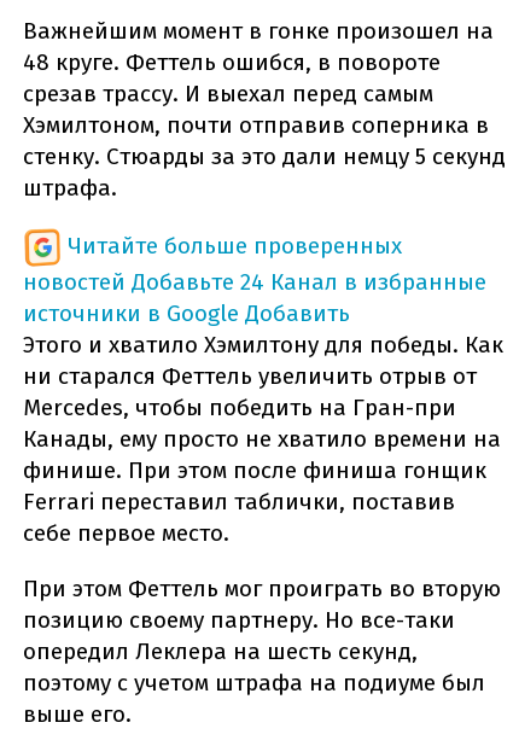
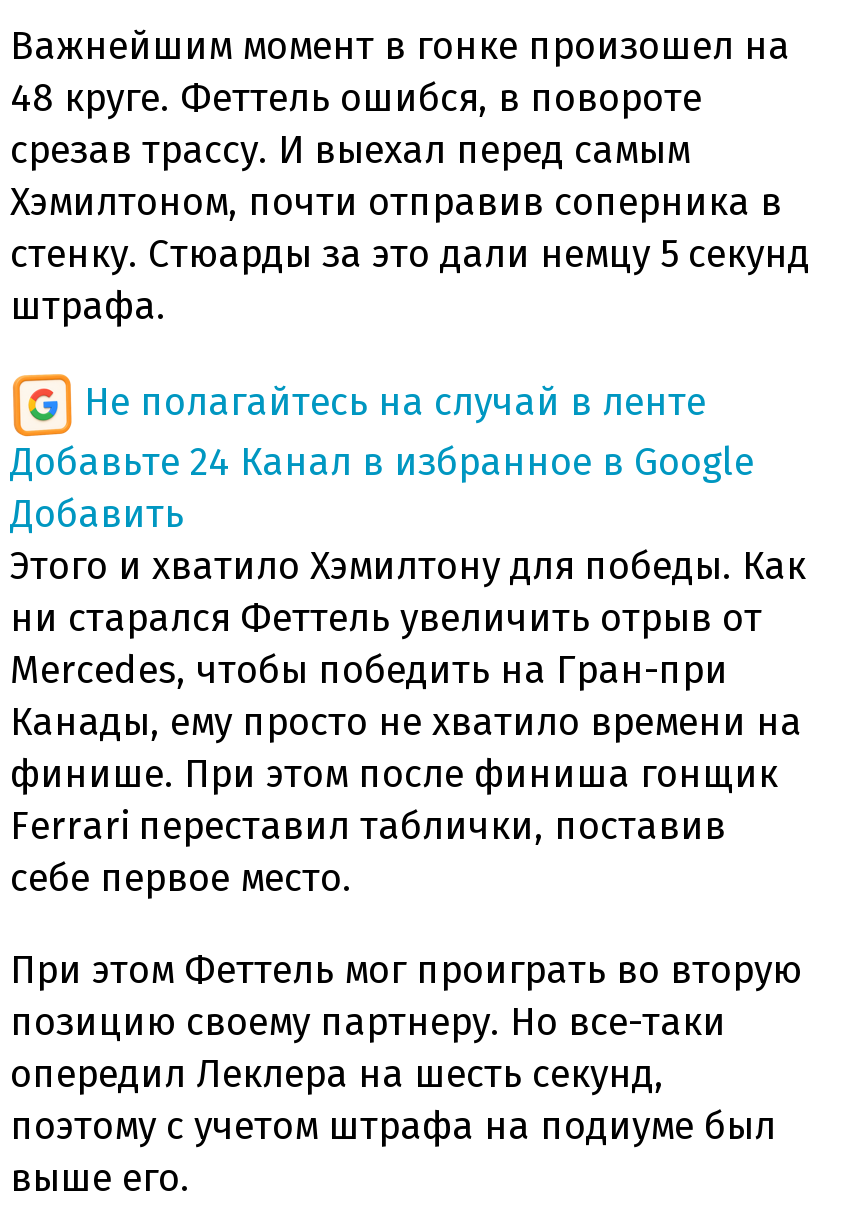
- Читайте больше проверенных
- новостей Добавьте 24 Канал в избранные
- источники в Google Добавить
+ Не полагайтесь на случай в ленте
+ Добавьте 24 Канал в избранное в Google
+ Добавить
